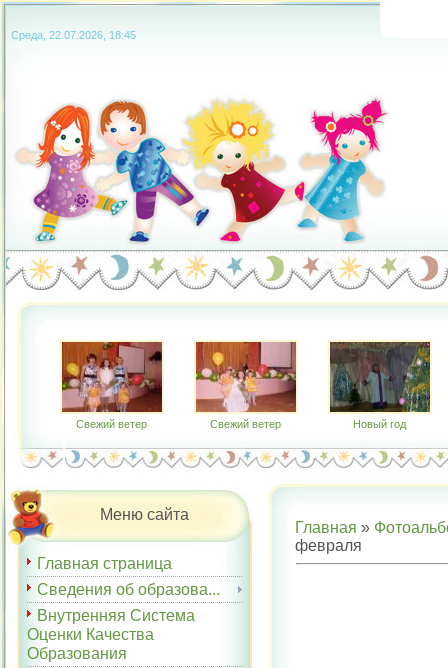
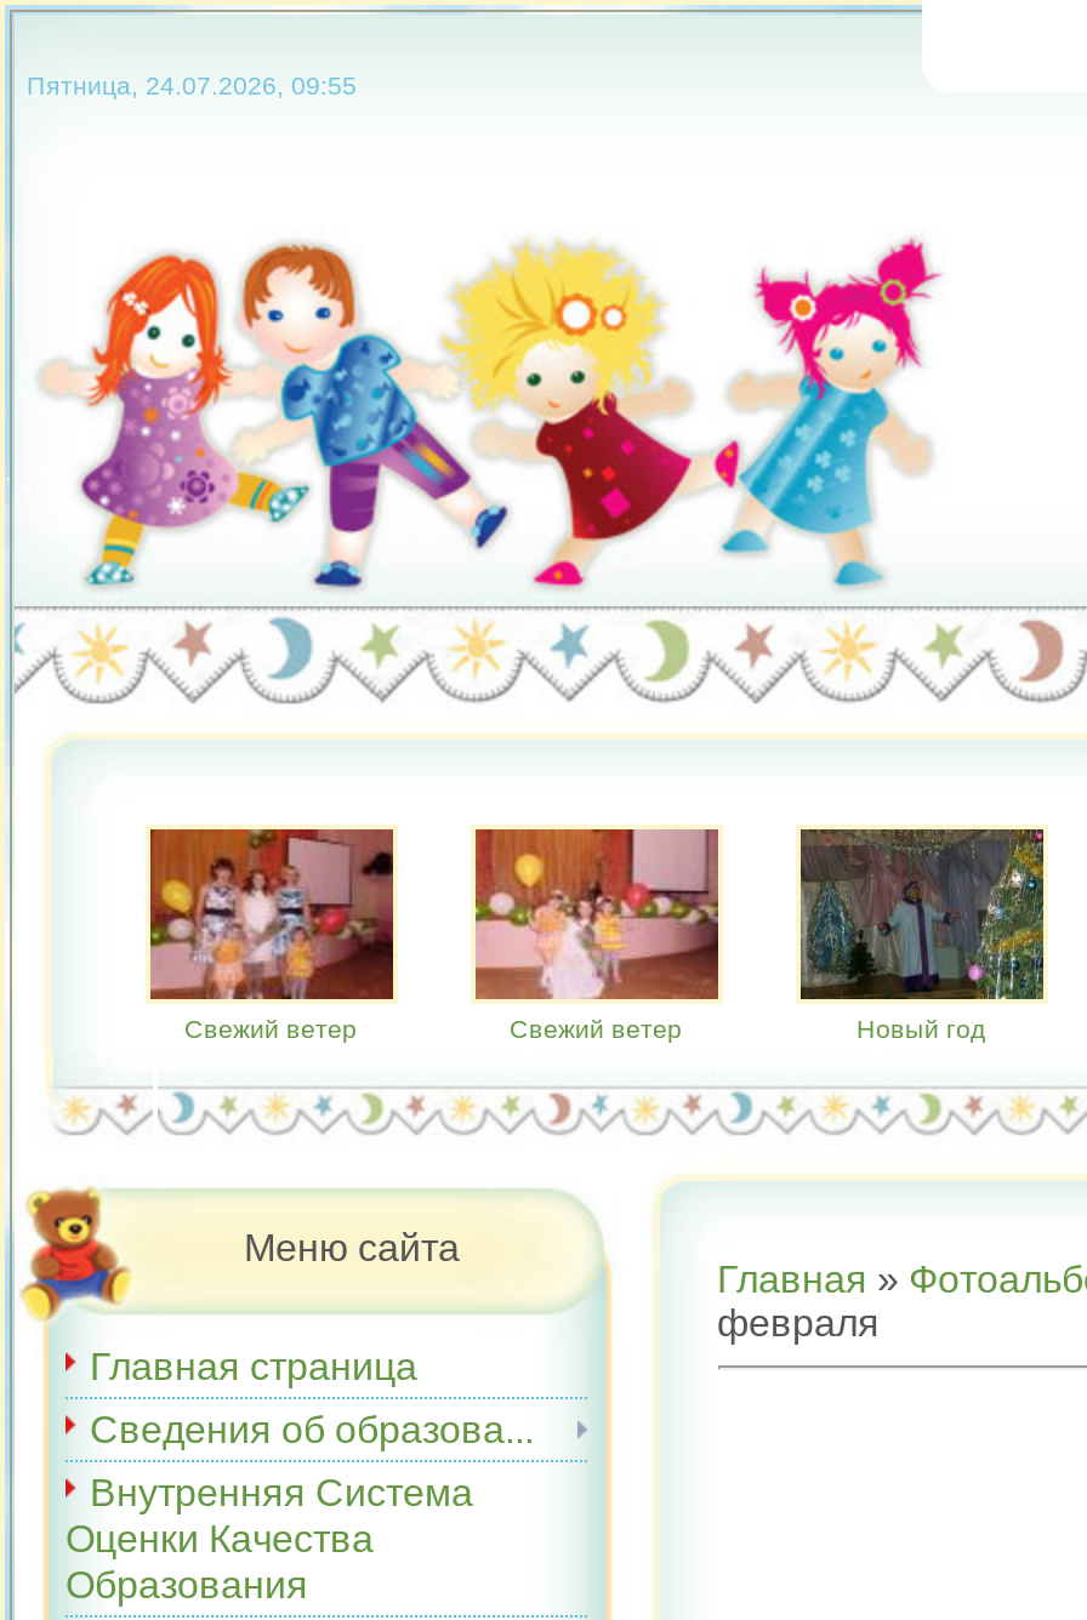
- Среда, 22.07.2026, 18:45
+ Пятница, 24.07.2026, 09:55
